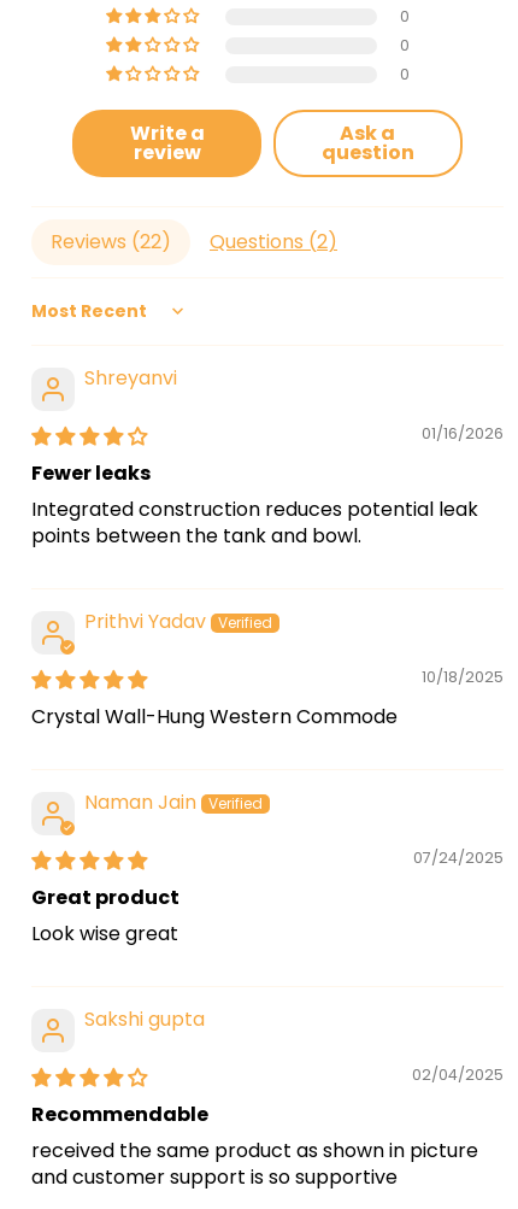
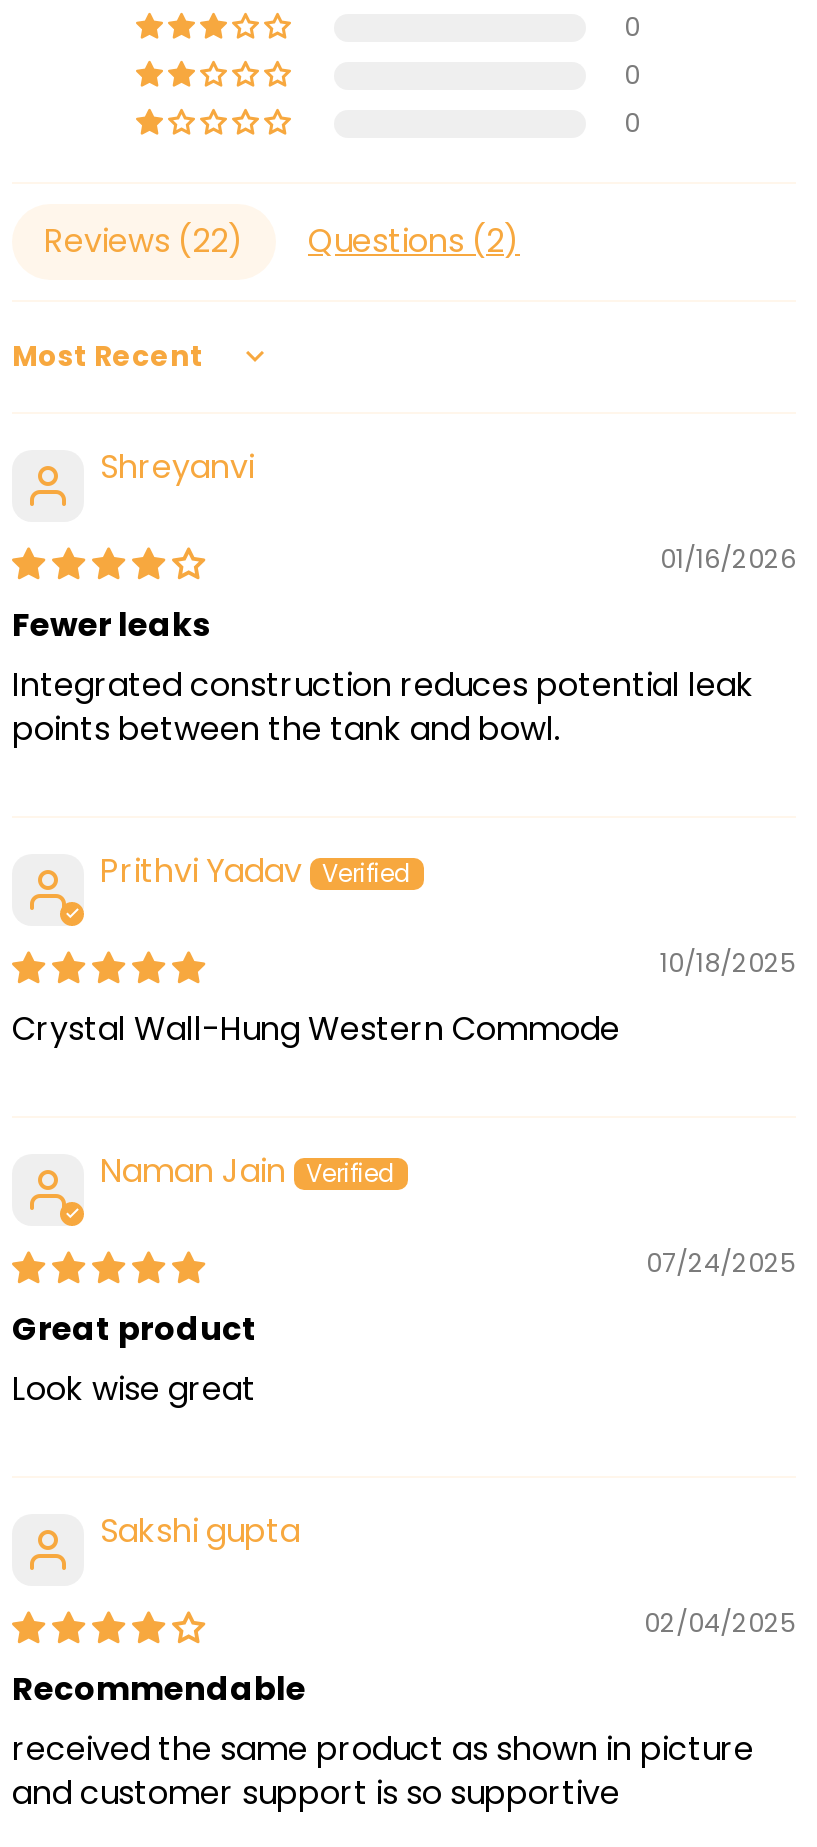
- Write a
- review

- Ask a
- question
